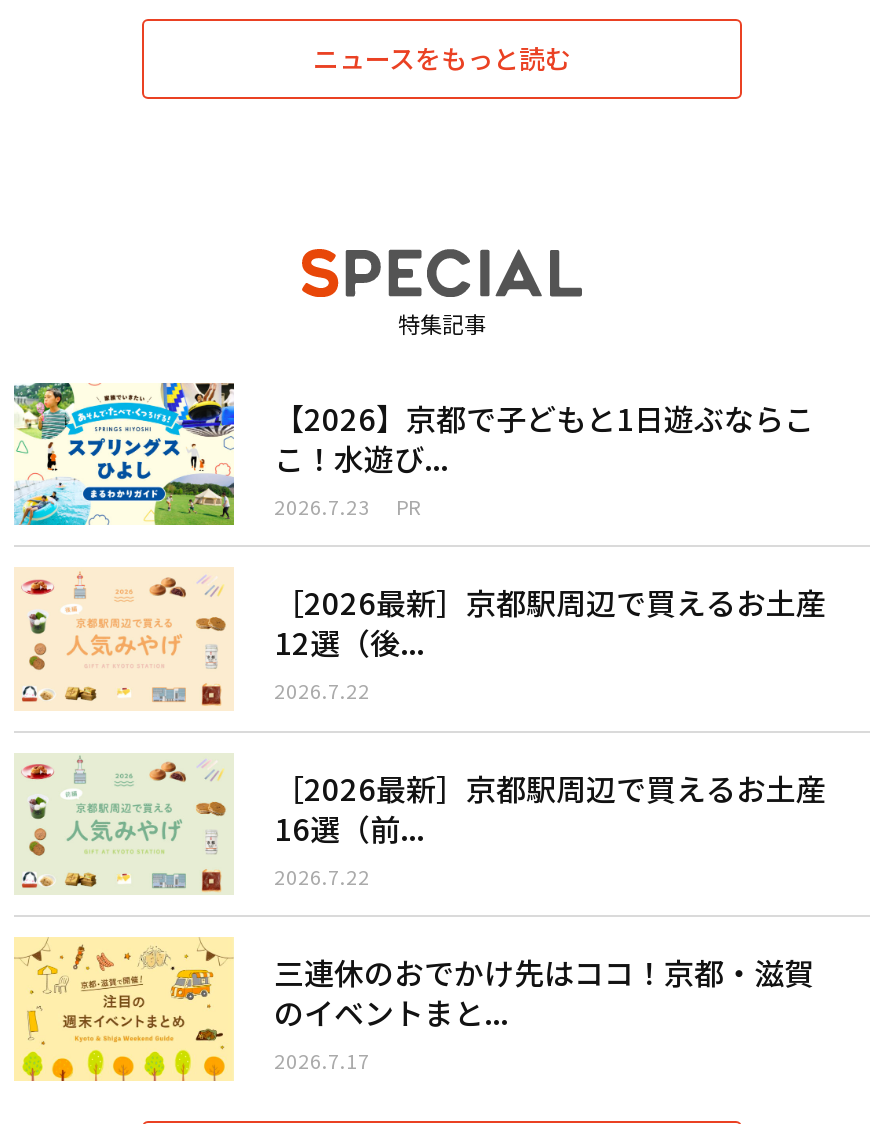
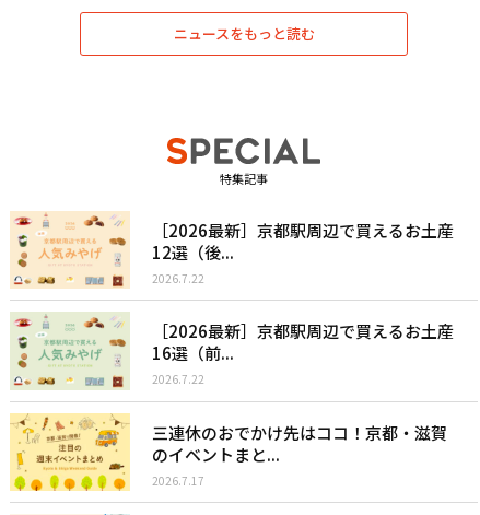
- [image]
- 【2026】京都で子どもと1日遊ぶならこ
- こ！水遊び...
- 2026.7.23
- PR
